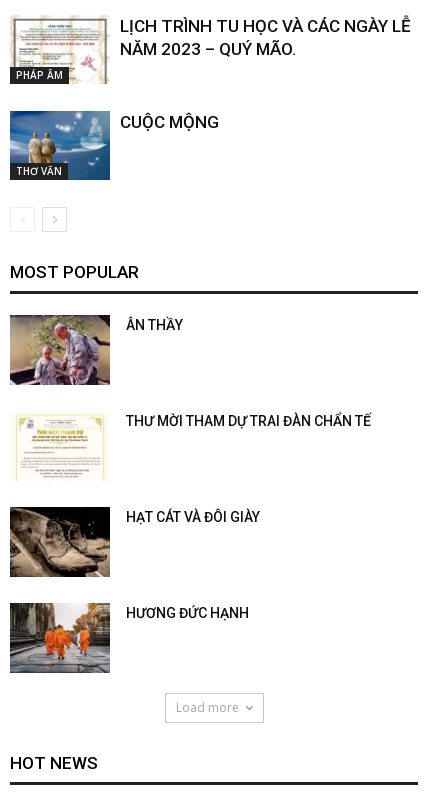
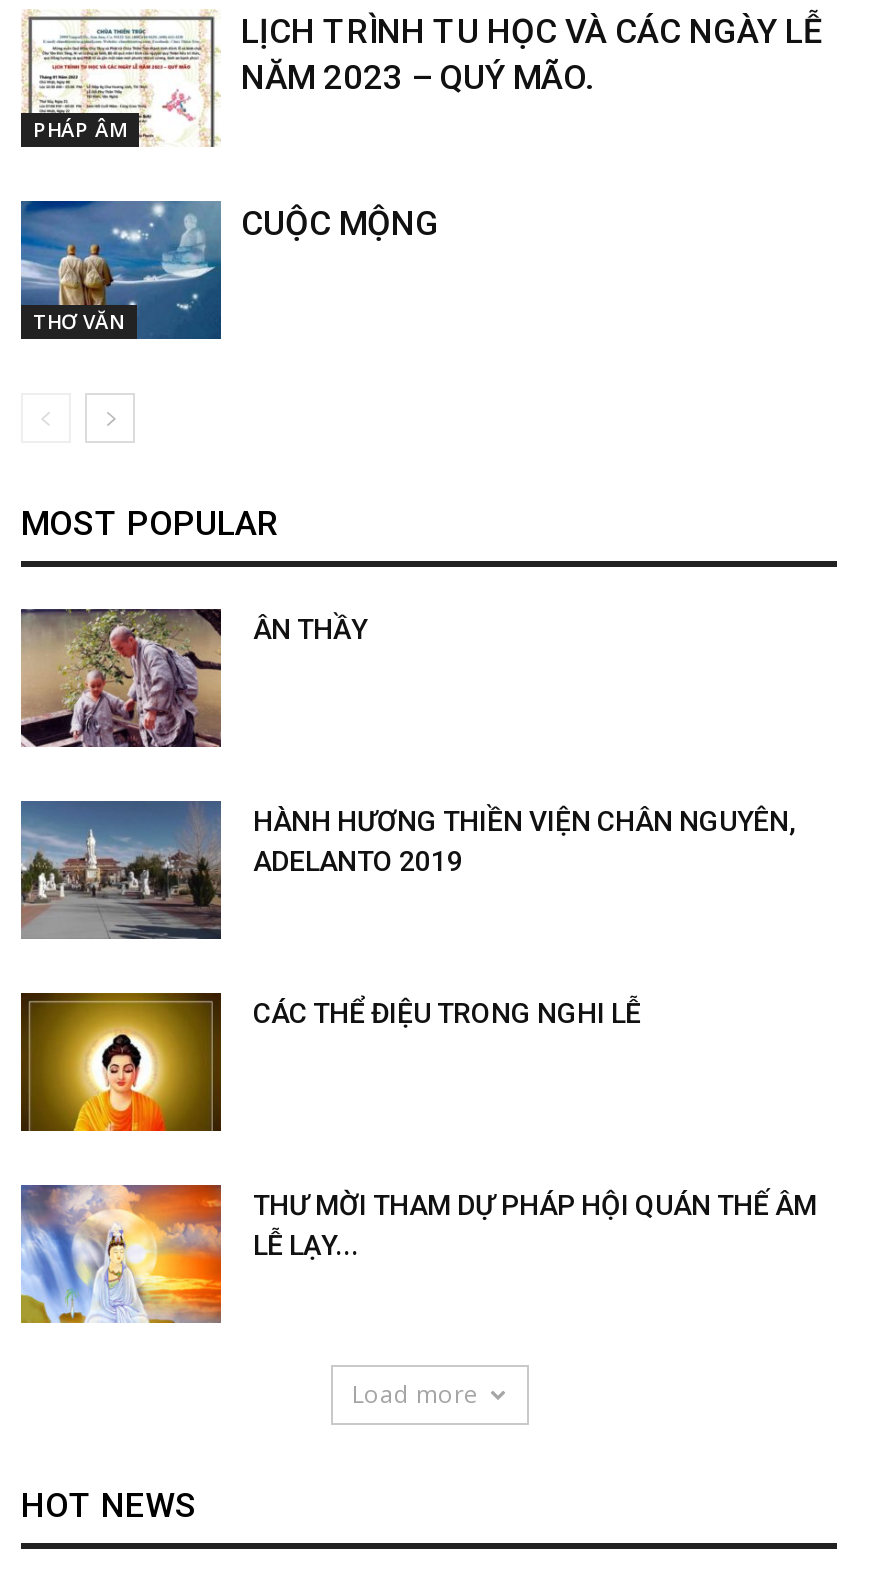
- [image]
- THƯ MỜI THAM DỰ TRAI ĐÀN CHẨN TẾ
+ [image]
+ HÀNH HƯƠNG THIỀN VIỆN CHÂN NGUYÊN,
+ ADELANTO 2019

- [image]
- HẠT CÁT VÀ ĐÔI GIÀY
+ [image]
+ CÁC THỂ ĐIỆU TRONG NGHI LỄ

- [image]
- HƯƠNG ĐỨC HẠNH
+ [image]
+ THƯ MỜI THAM DỰ PHÁP HỘI QUÁN THẾ ÂM
+ LỄ LẠY...
